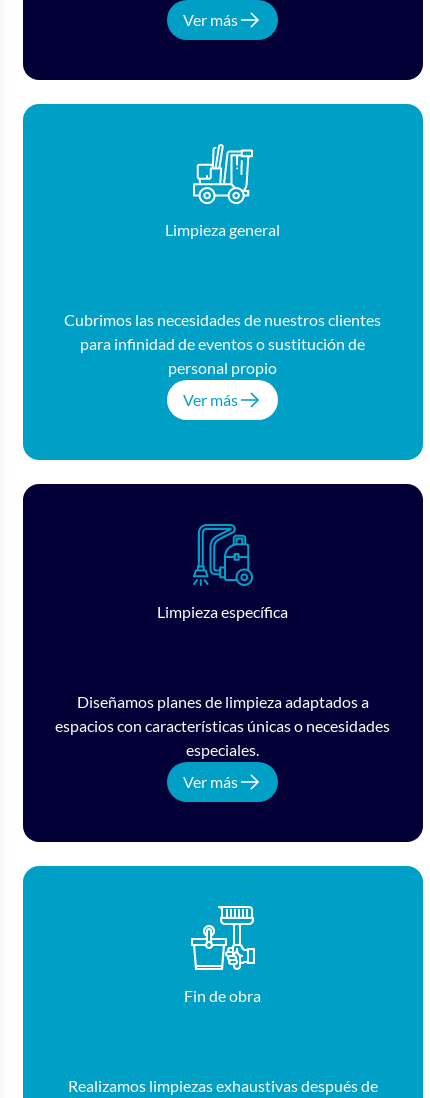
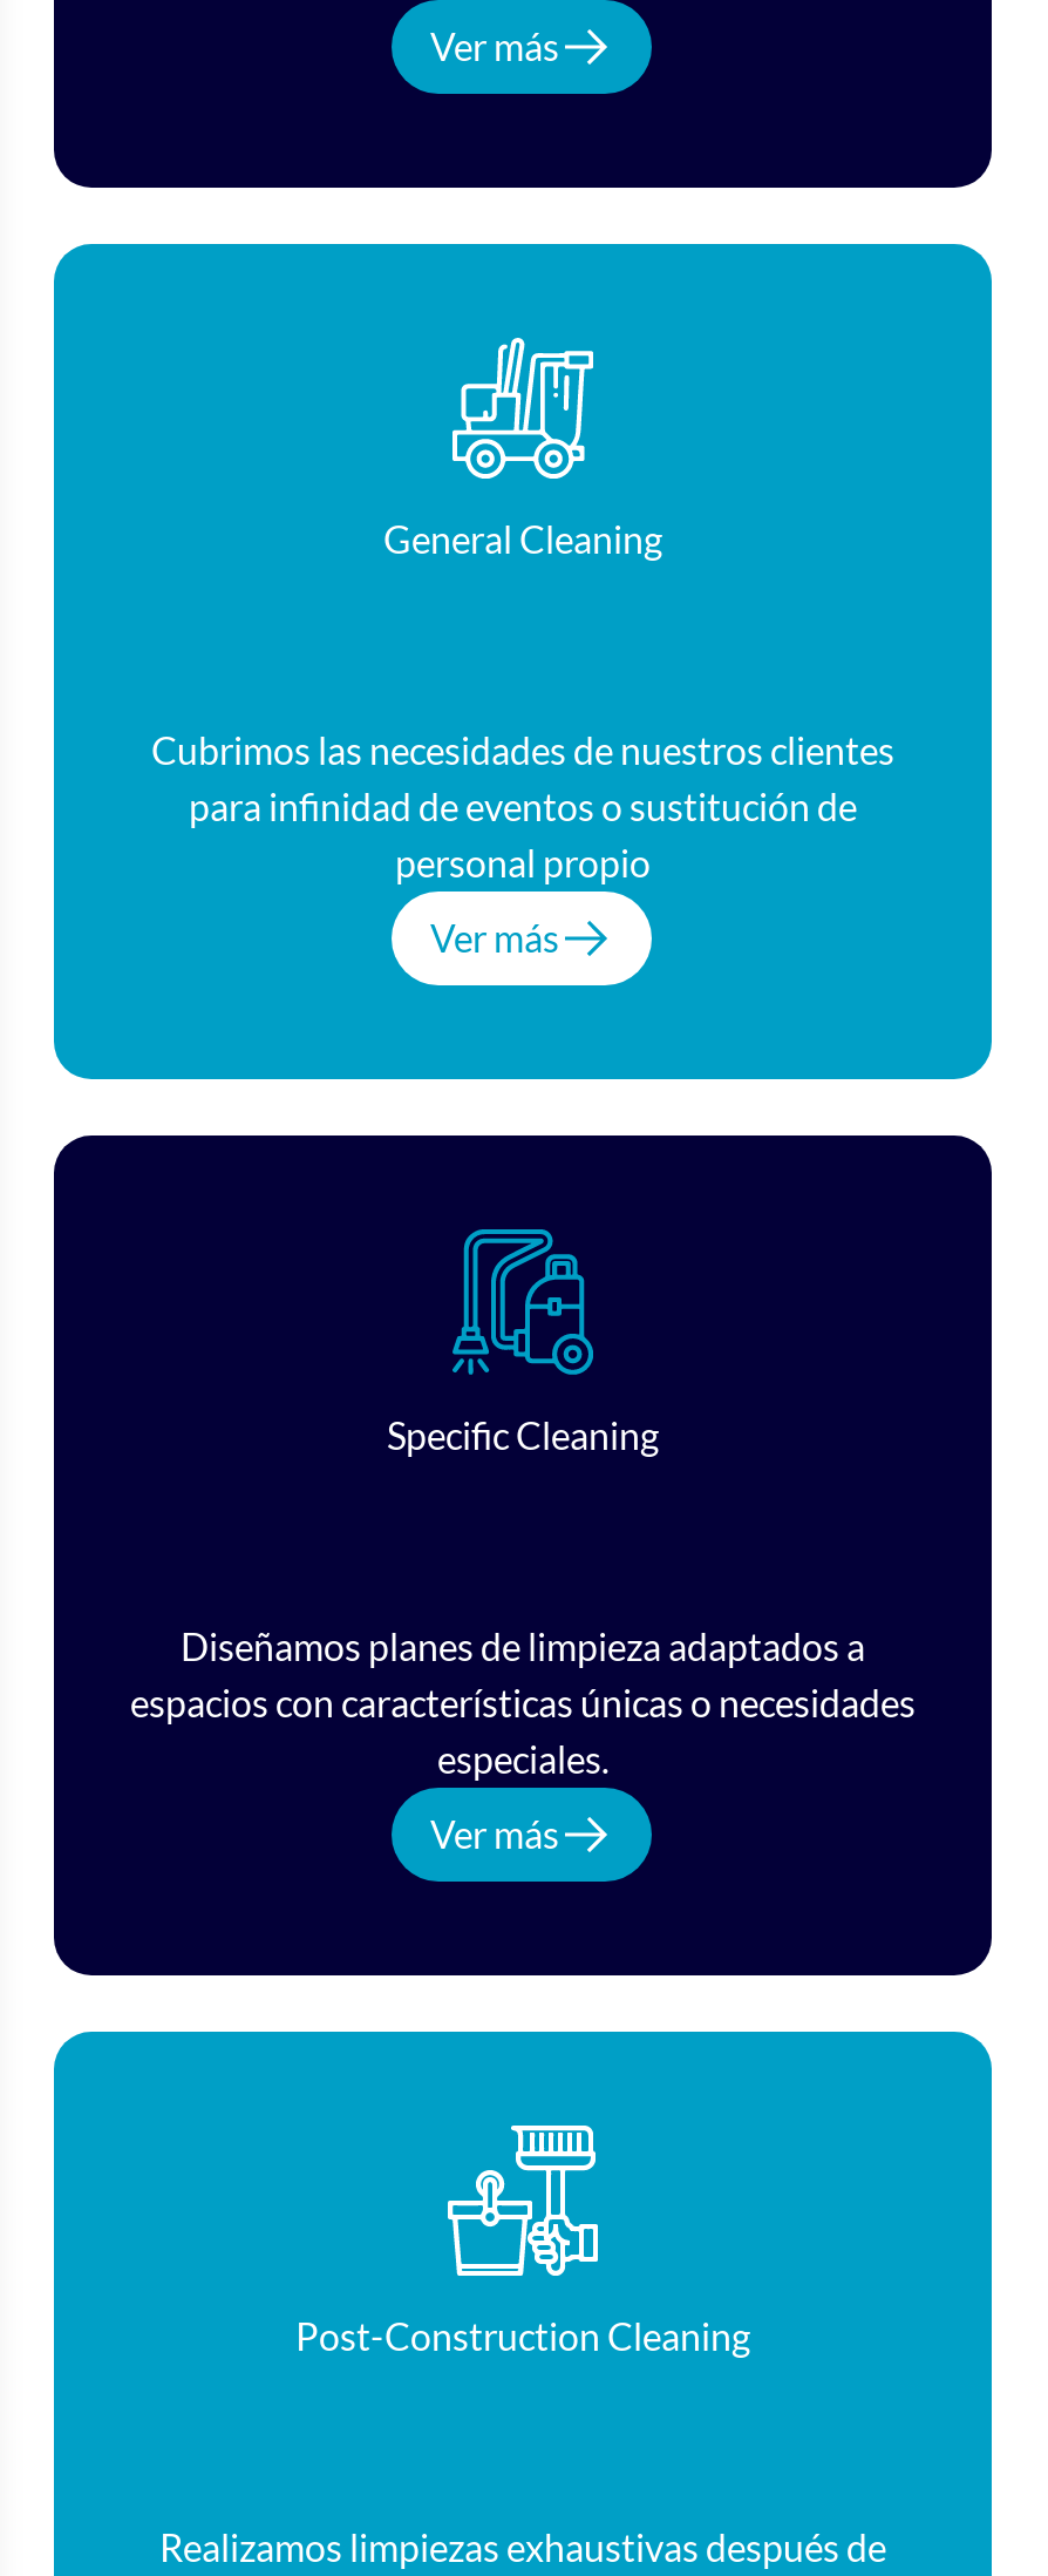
- Limpieza general
+ General Cleaning

- Limpieza específica
+ Specific Cleaning

- Fin de obra
+ Post-Construction Cleaning
